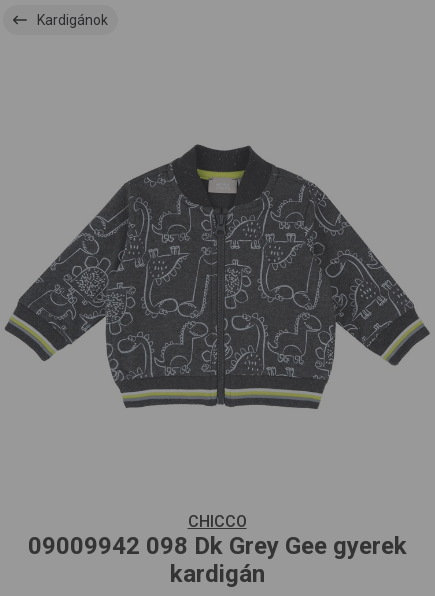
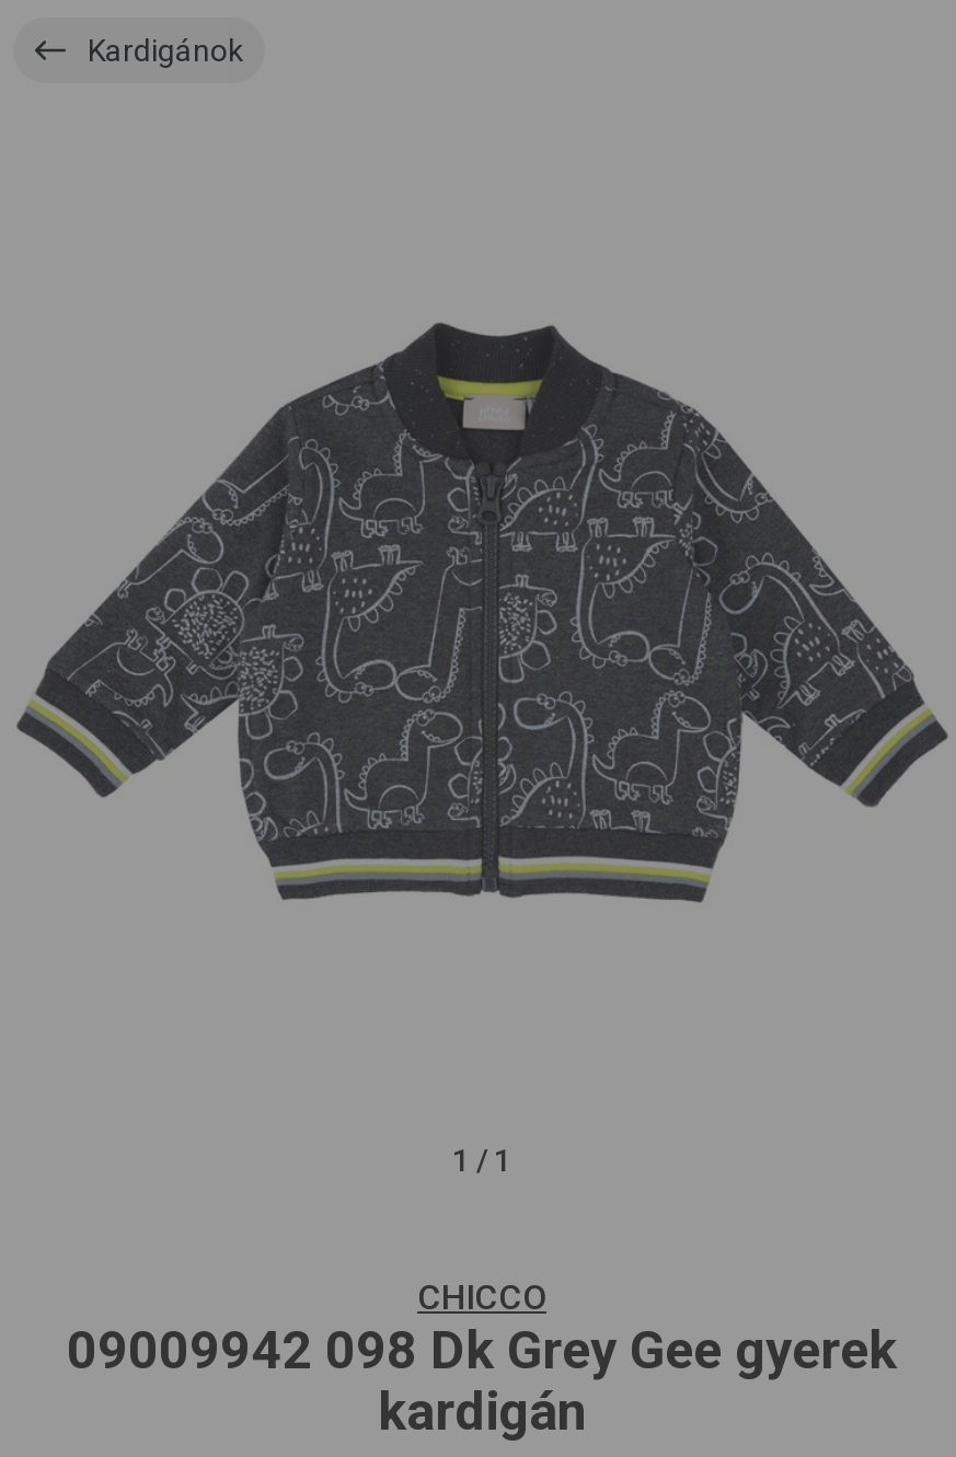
+ 1 / 1
